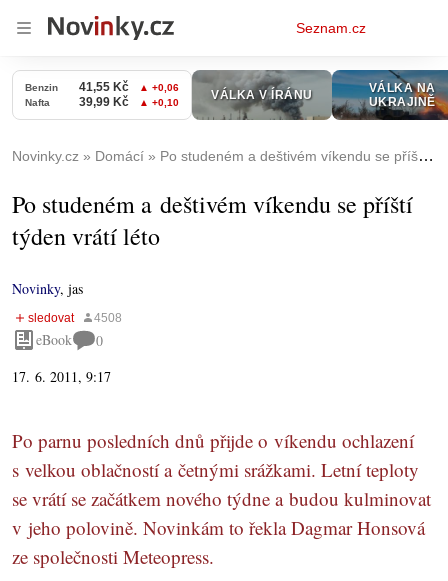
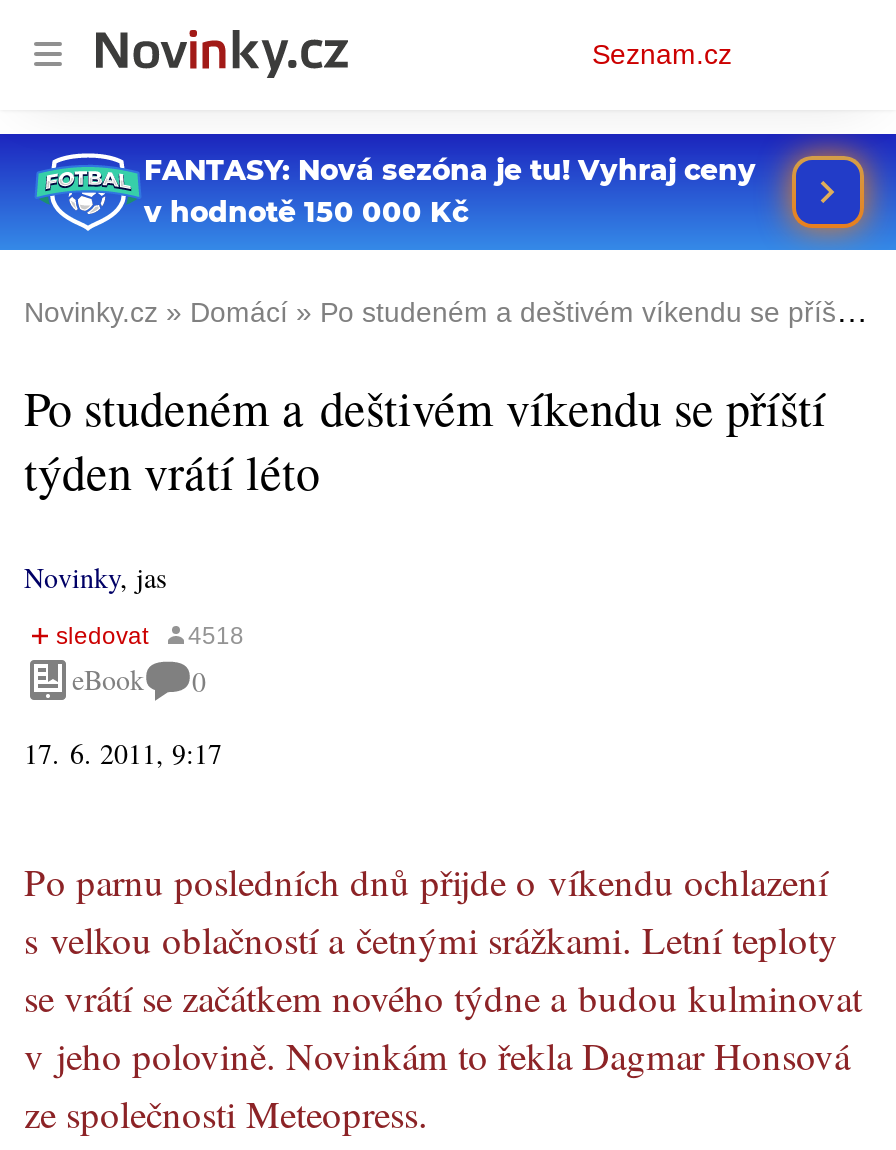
- [image]
+ [image]
